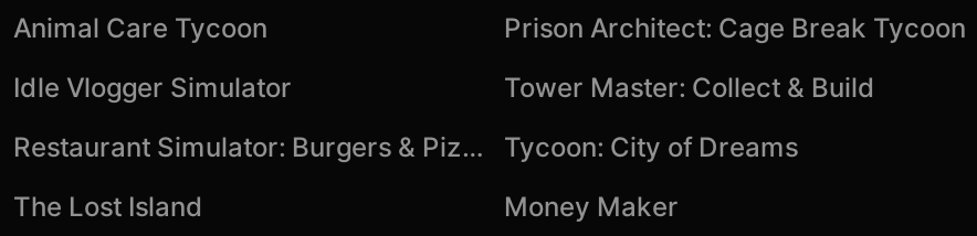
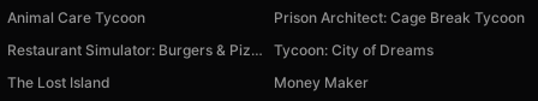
- Idle Vlogger Simulator
- Tower Master: Collect & Build
